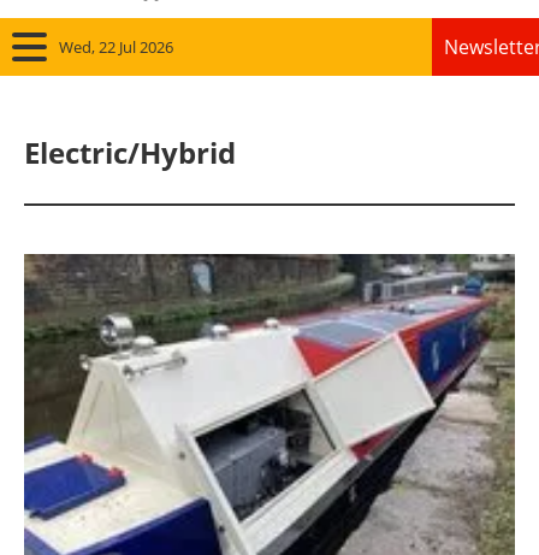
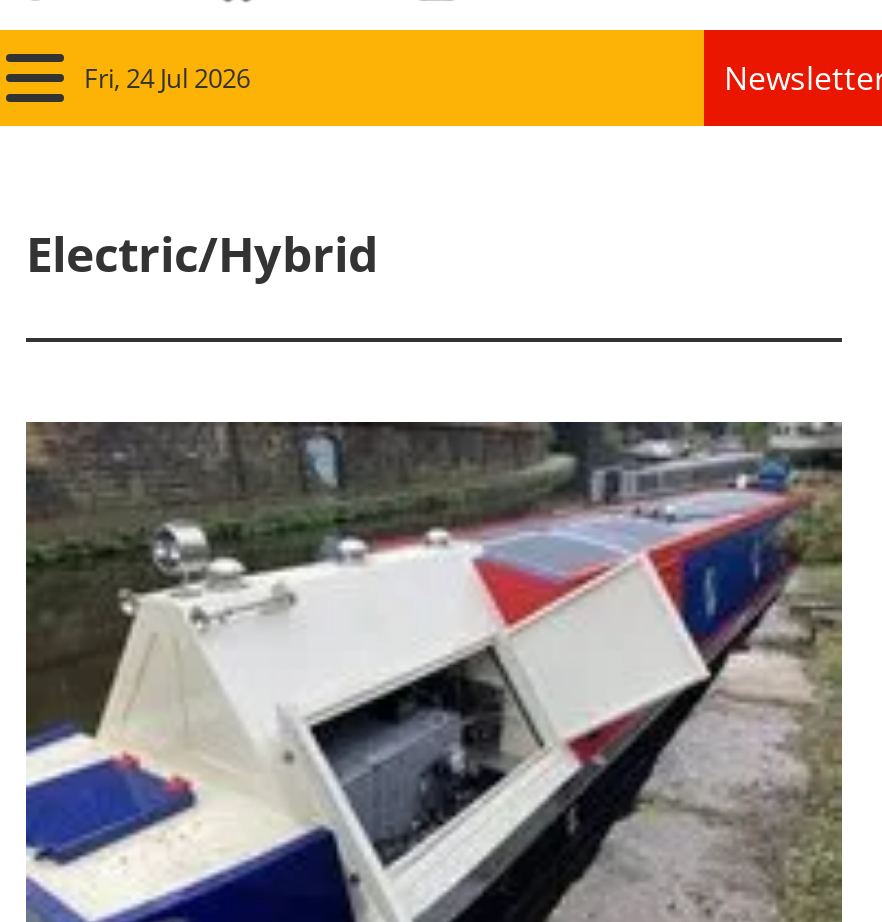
- Wed, 22 Jul 2026
+ Fri, 24 Jul 2026
